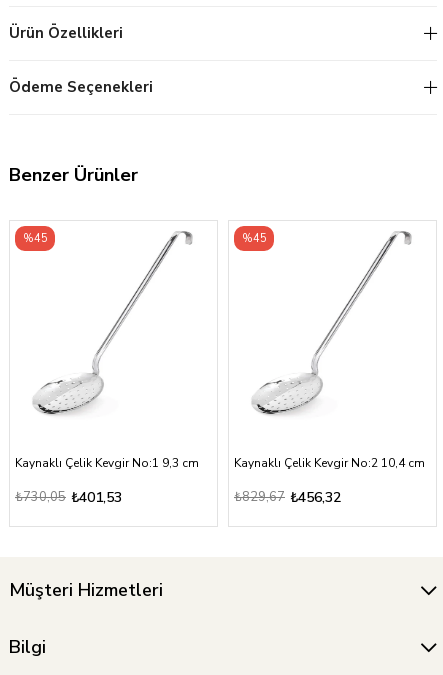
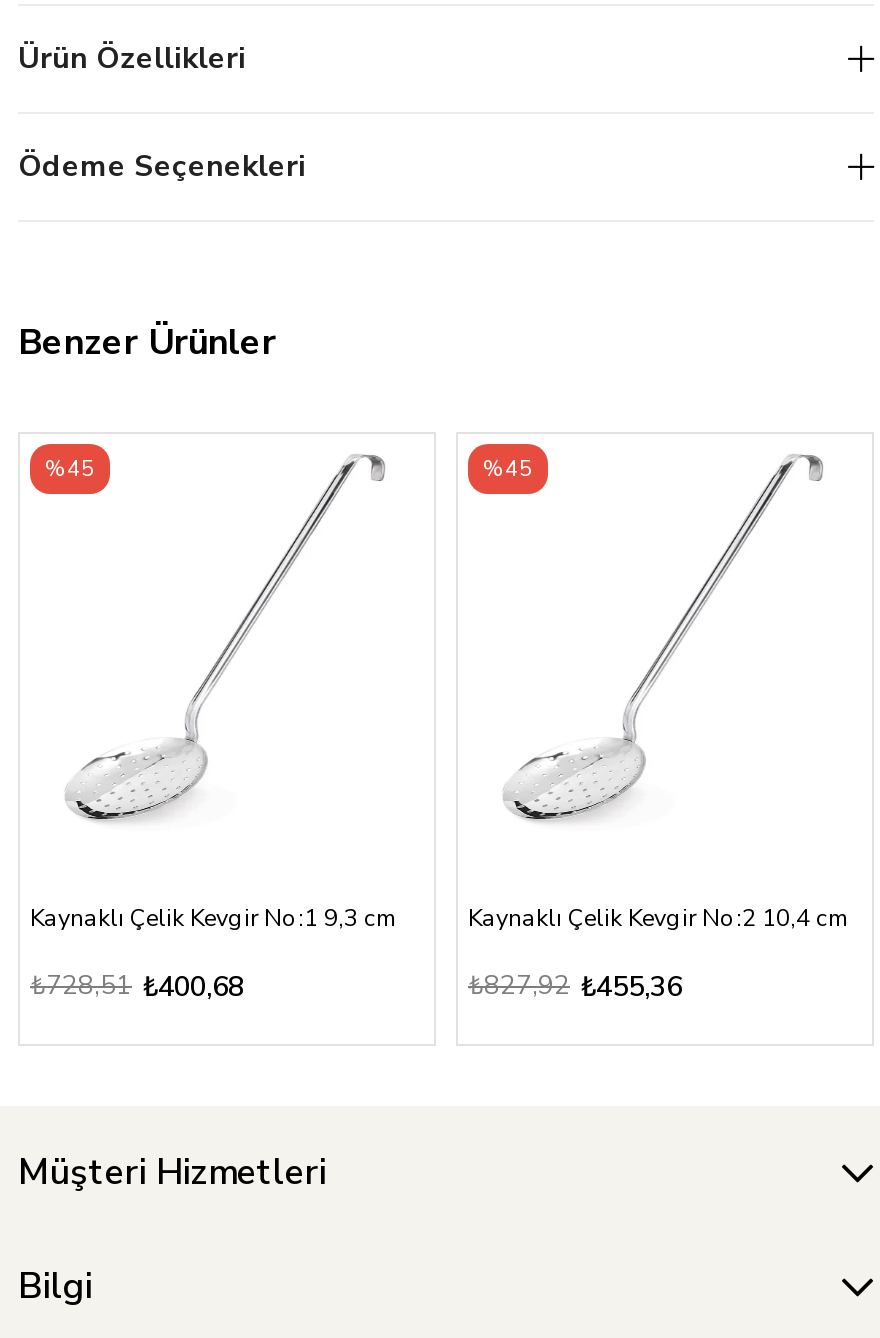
- ₺730,05
+ ₺728,51

- ₺401,53
+ ₺400,68

- ₺829,67
+ ₺827,92

- ₺456,32
+ ₺455,36
